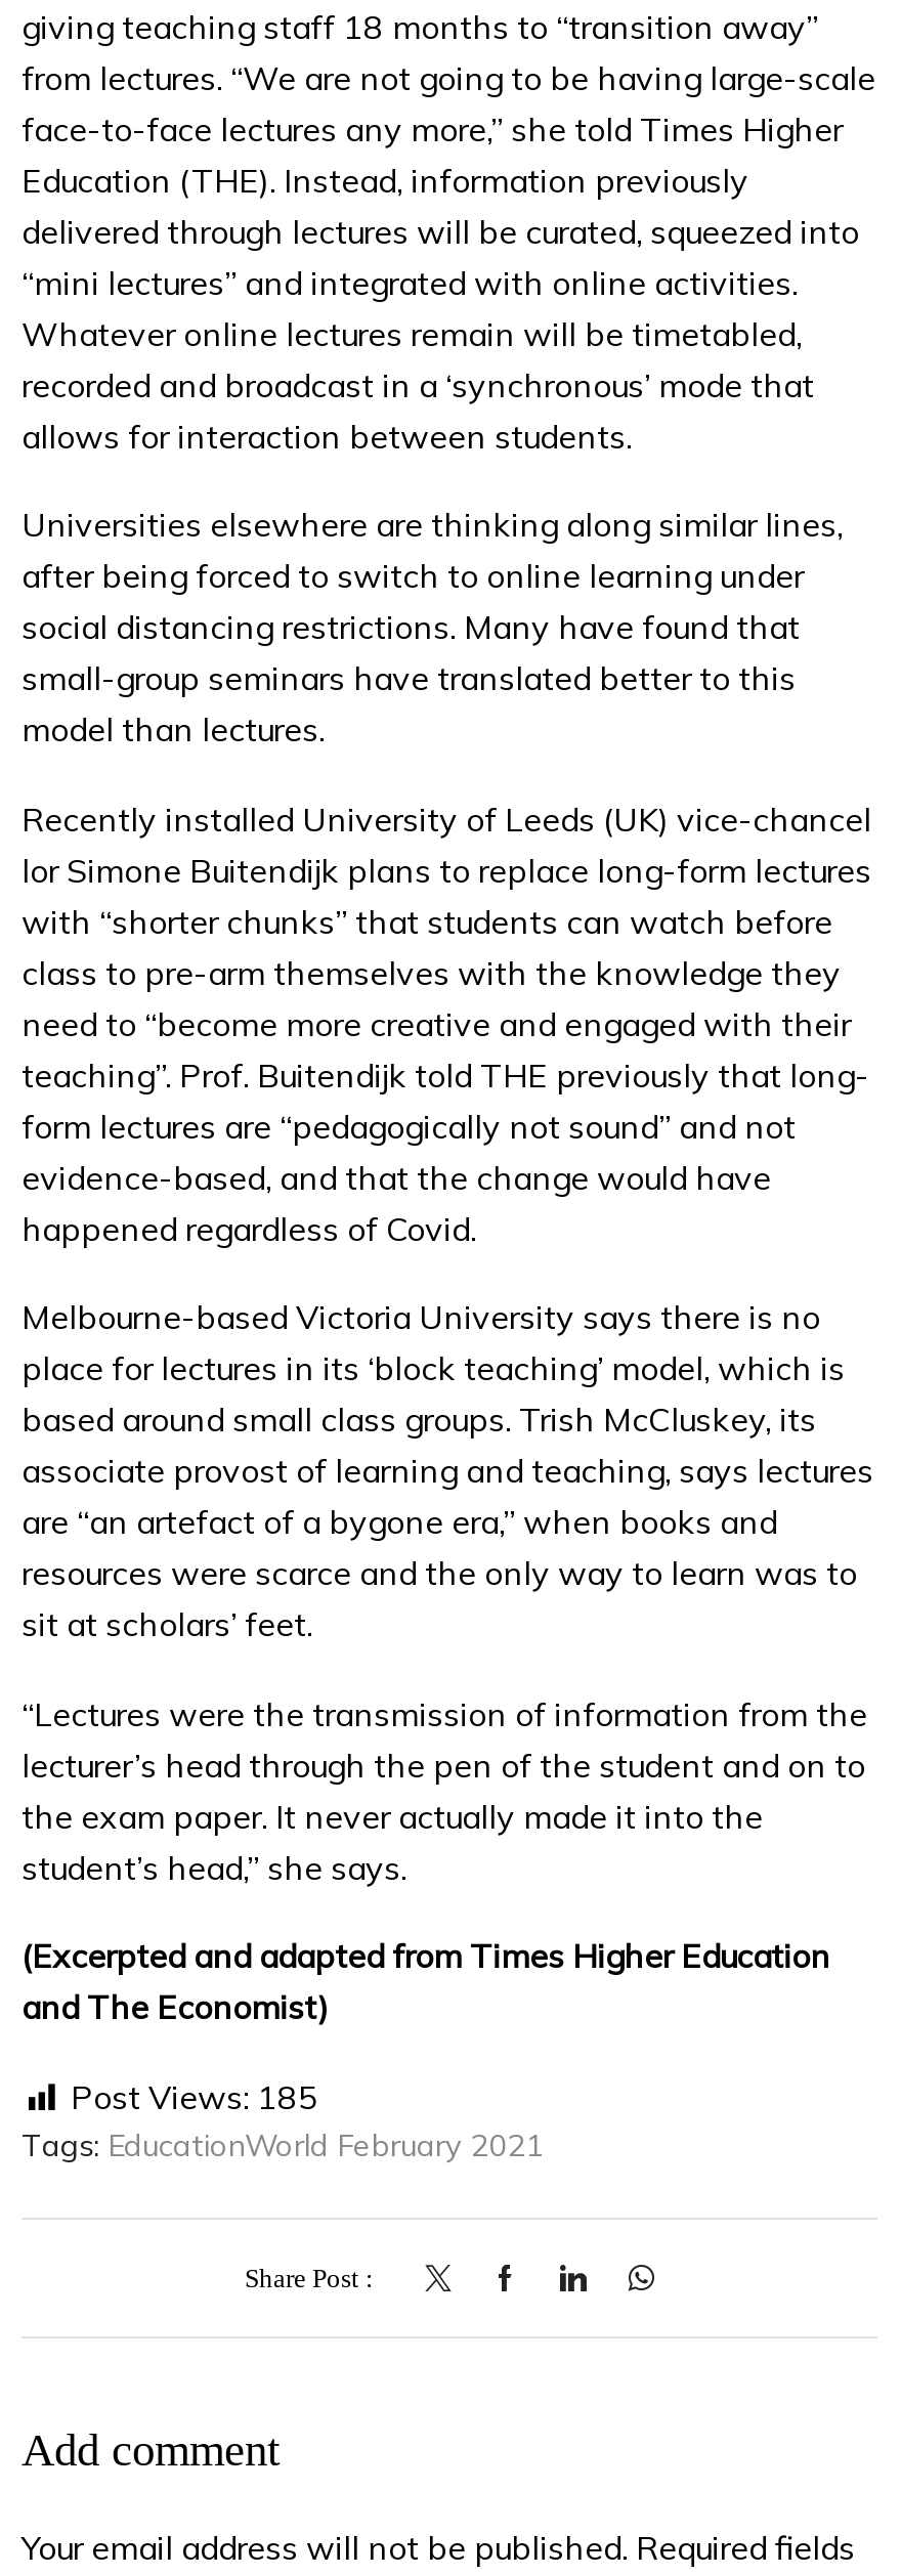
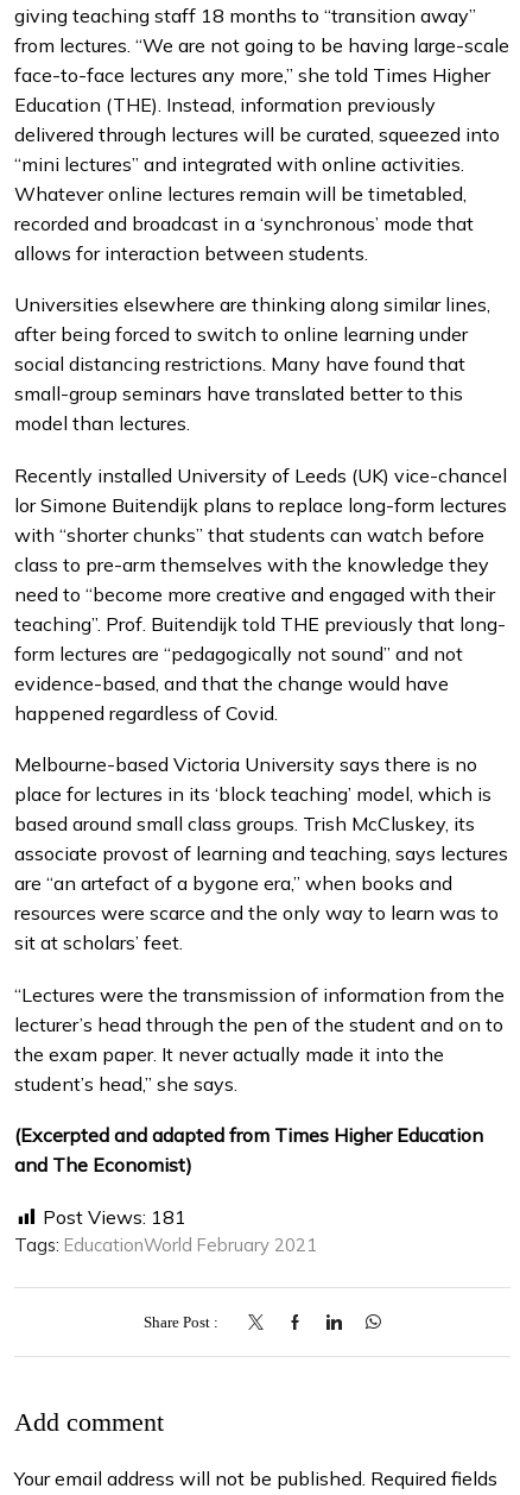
- Post Views: 185
+ Post Views: 181
